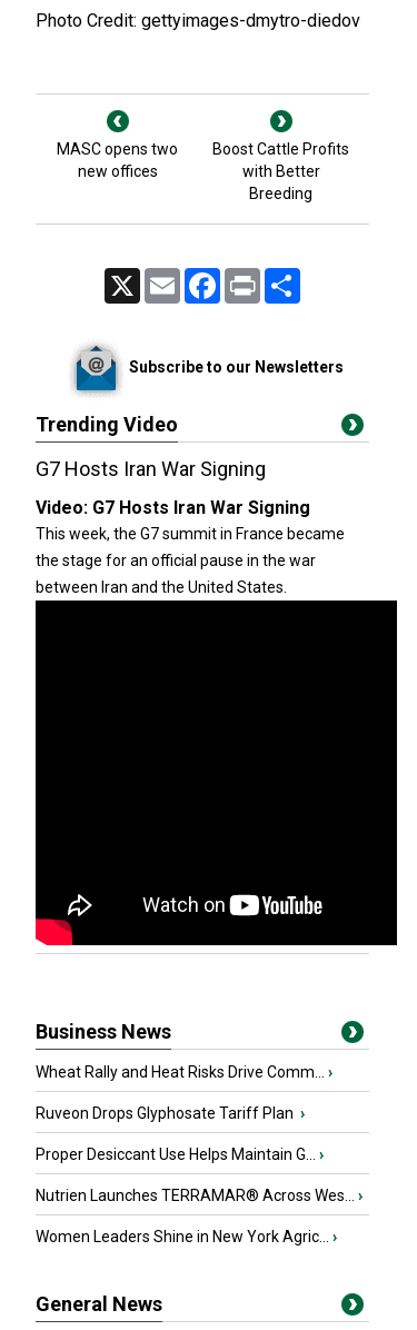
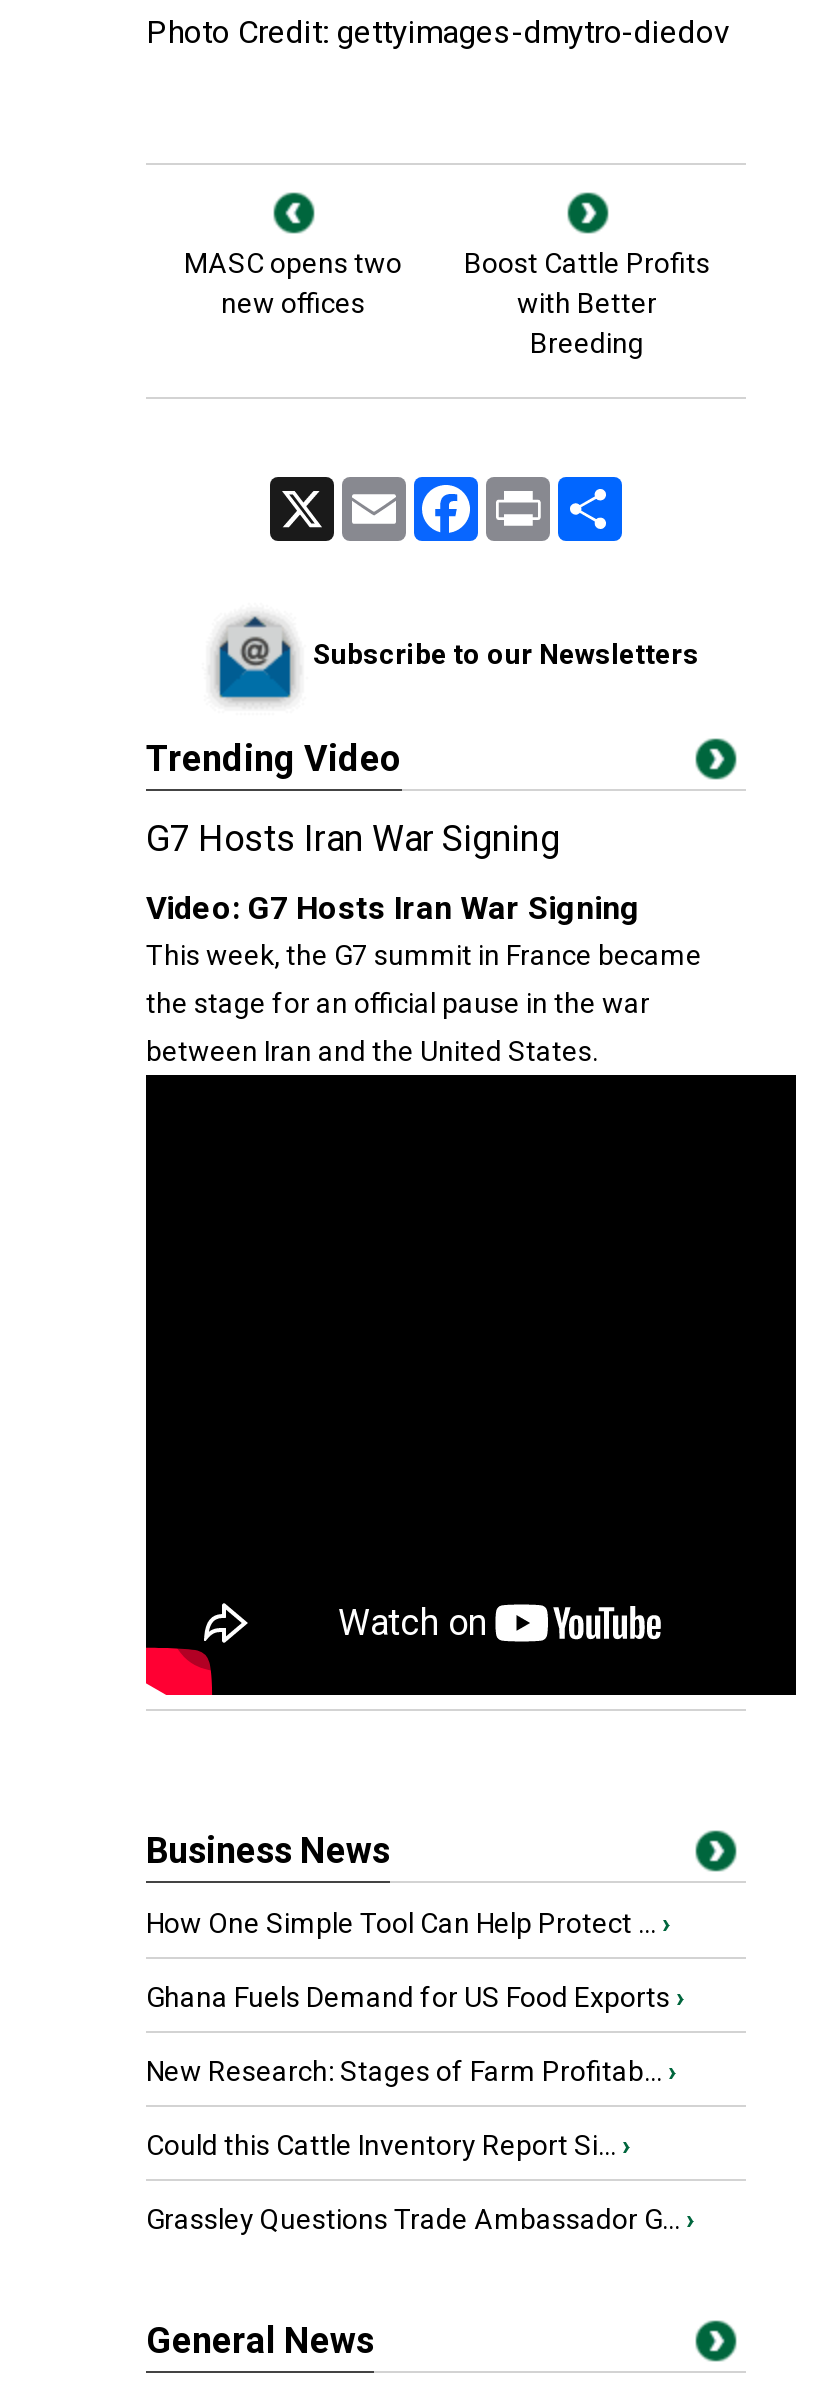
- Wheat Rally and Heat Risks Drive Comm... ›
+ How One Simple Tool Can Help Protect ... ›

- Ruveon Drops Glyphosate Tariff Plan ›
+ Ghana Fuels Demand for US Food Exports ›

- Proper Desiccant Use Helps Maintain G... ›
+ New Research: Stages of Farm Profitab... ›

- Nutrien Launches TERRAMAR® Across Wes... ›
+ Could this Cattle Inventory Report Si... ›

- Women Leaders Shine in New York Agric... ›
+ Grassley Questions Trade Ambassador G... ›
